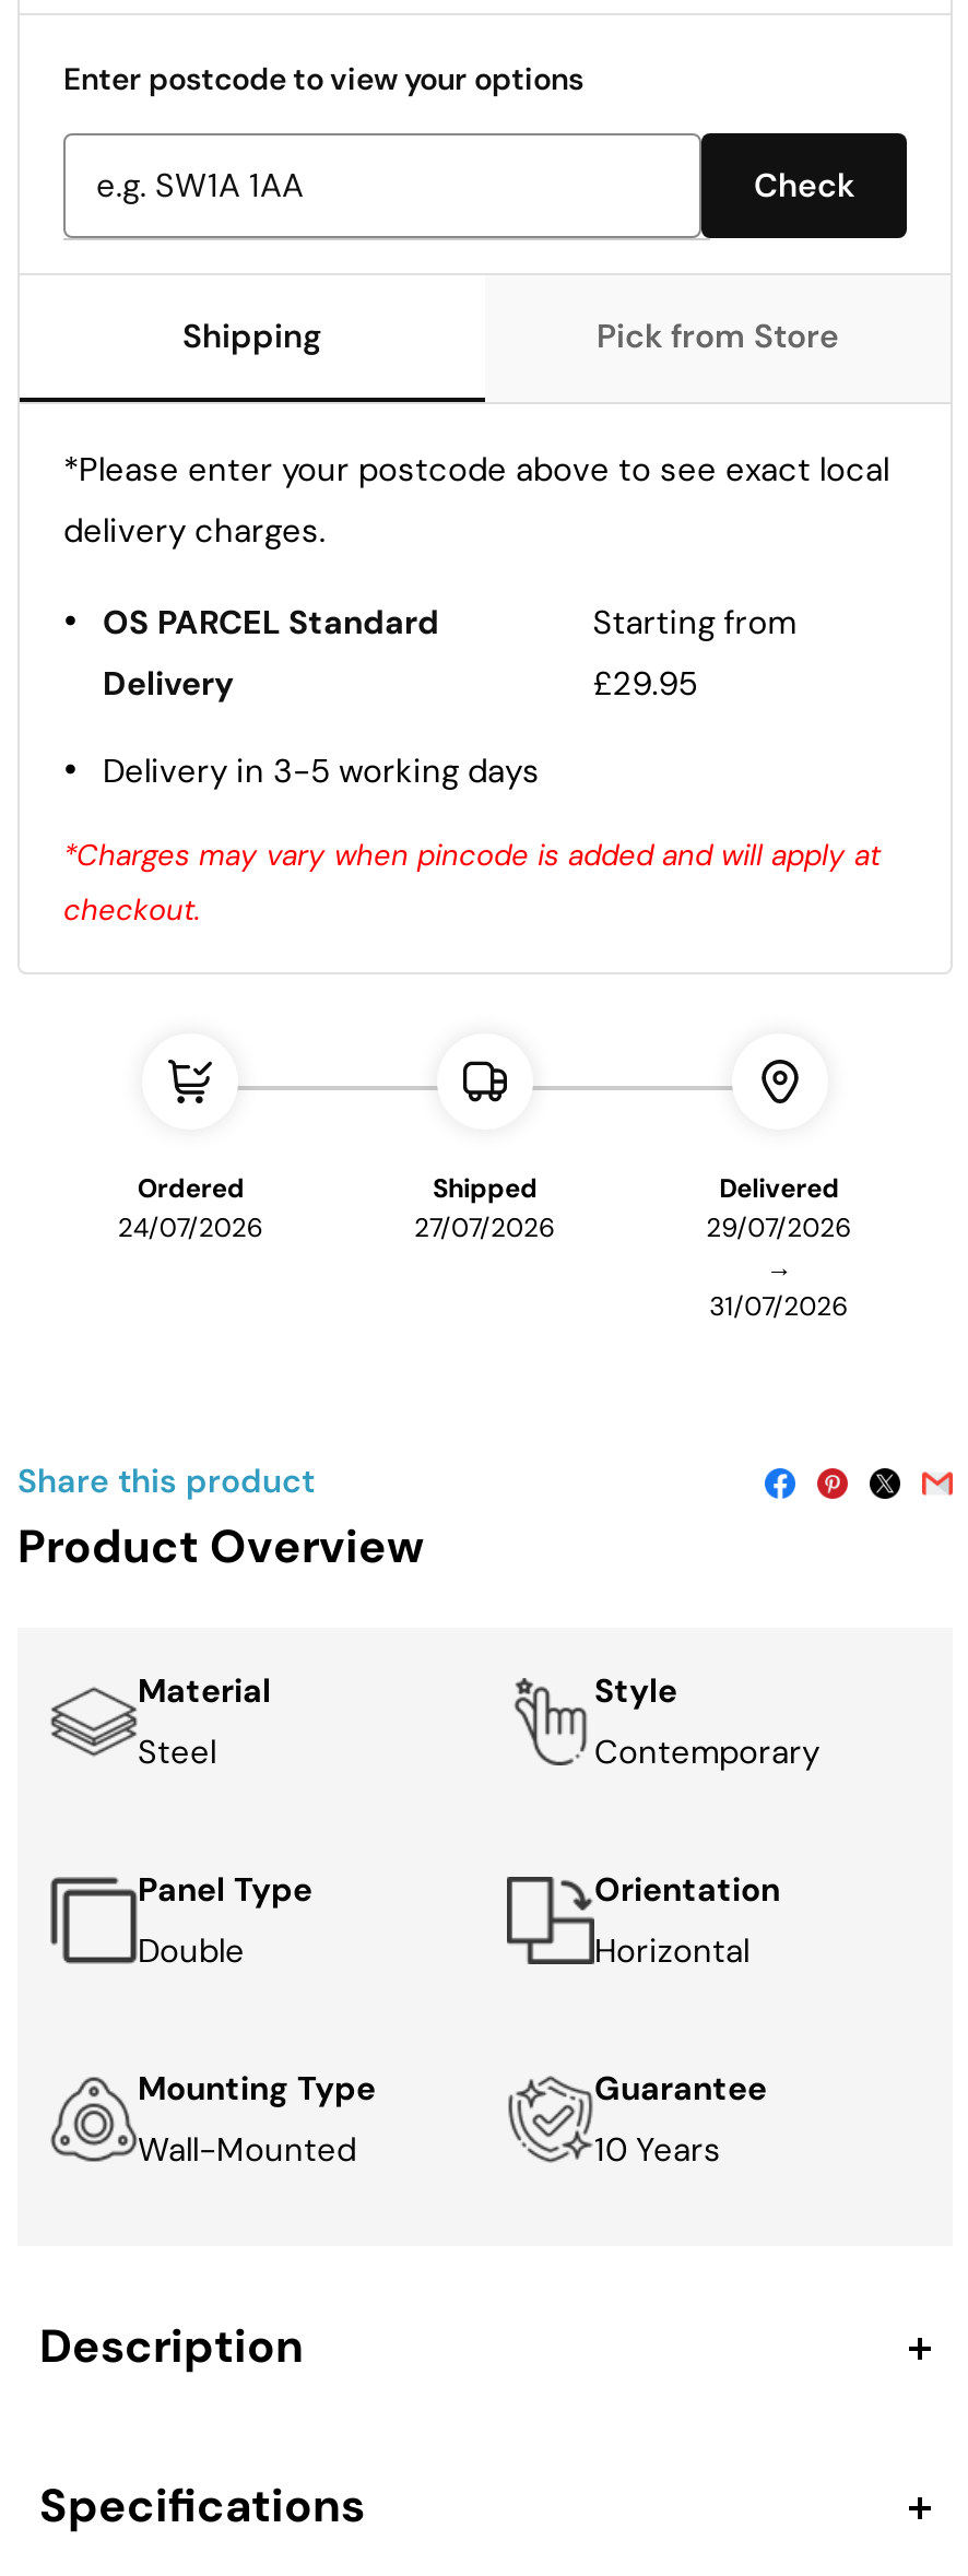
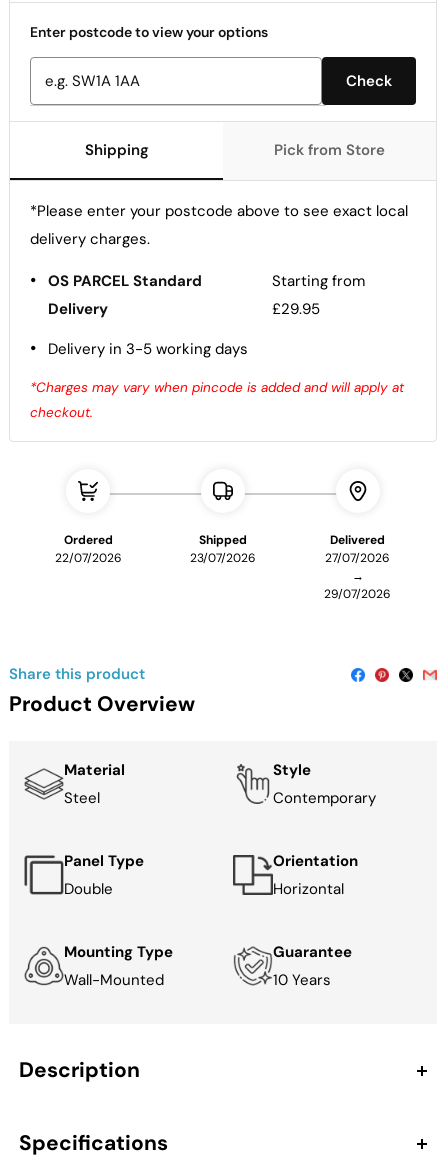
- 24/07/2026
+ 22/07/2026

- 27/07/2026
+ 23/07/2026

- 29/07/2026
+ 27/07/2026

- 31/07/2026
+ 29/07/2026
